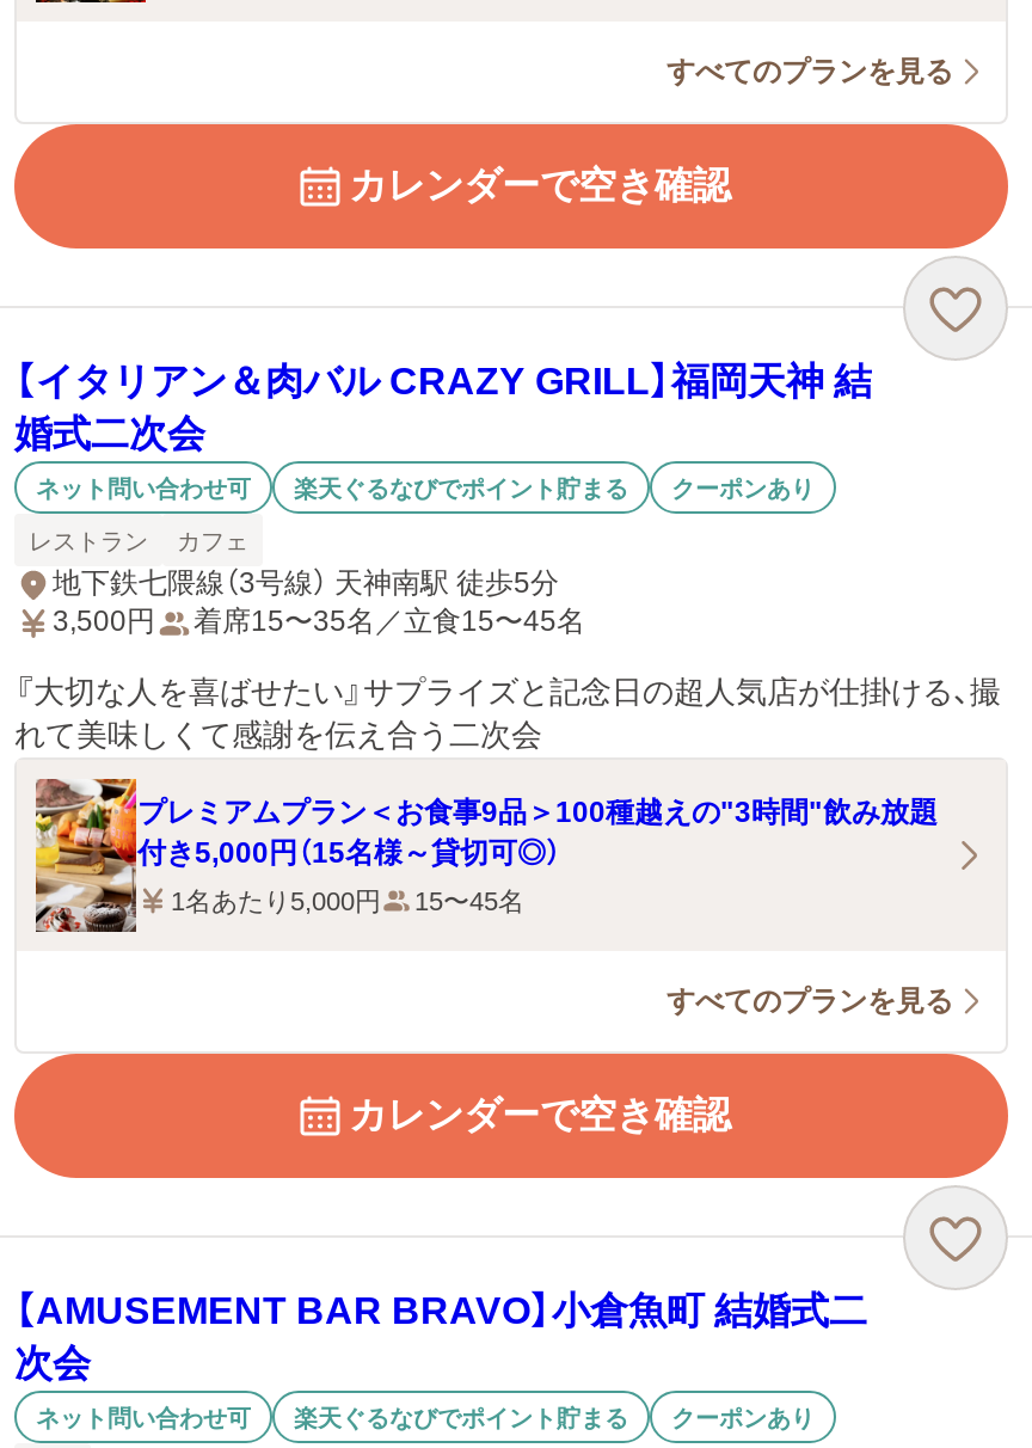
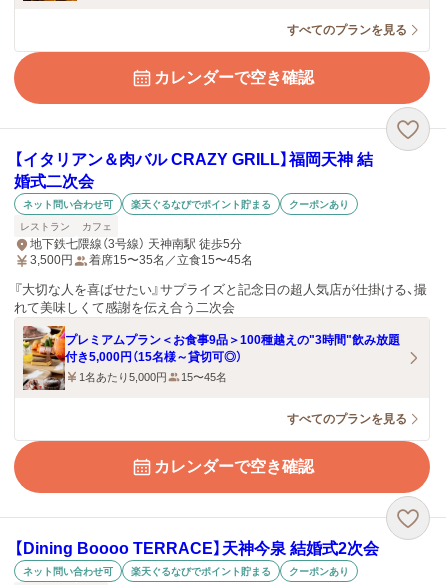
- 【AMUSEMENT BAR BRAVO】小倉魚町 結婚式二
- 次会
+ 【Dining Boooo TERRACE】天神今泉 結婚式2次会
